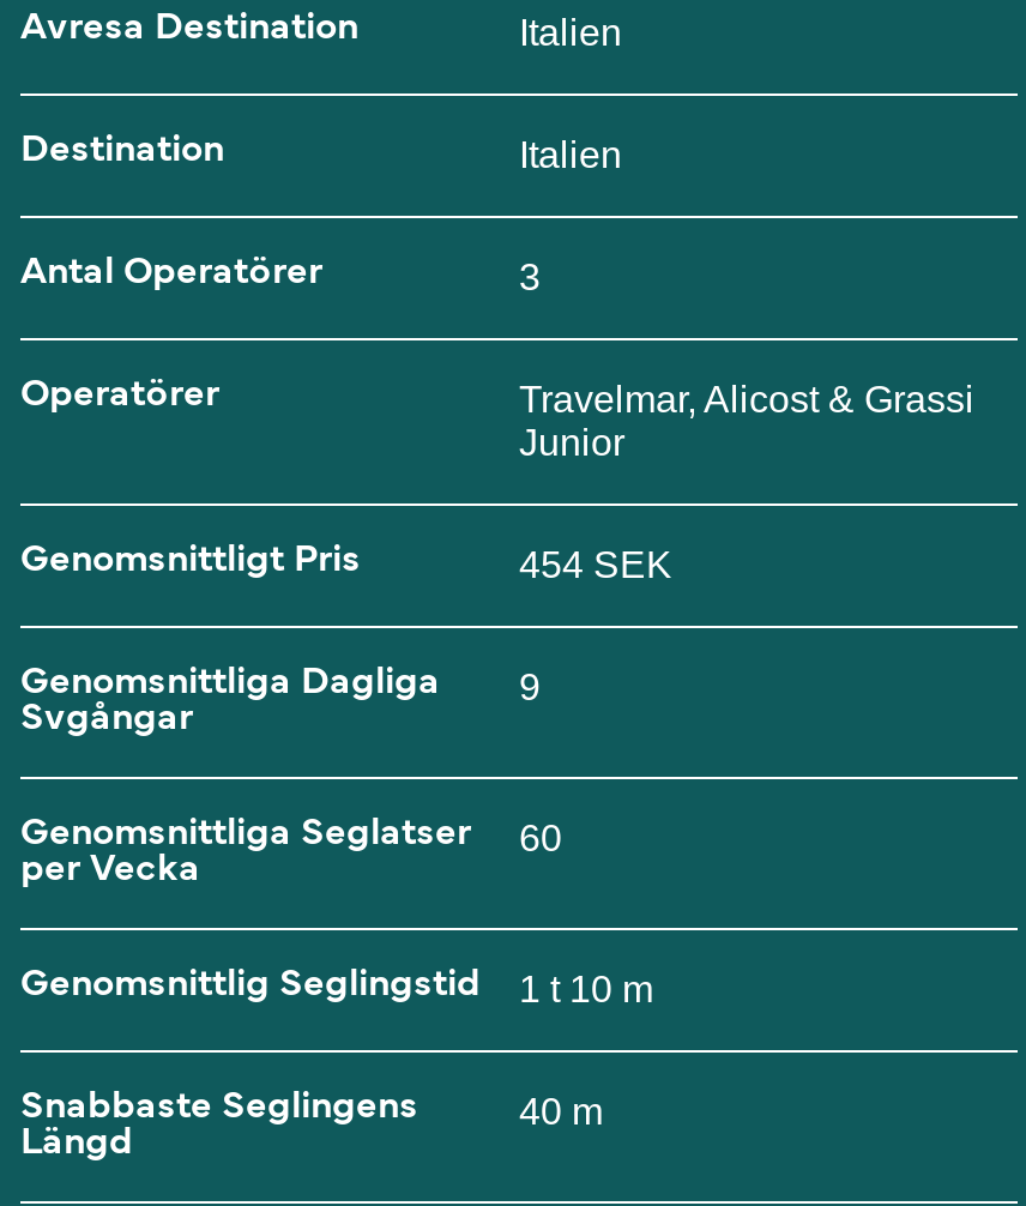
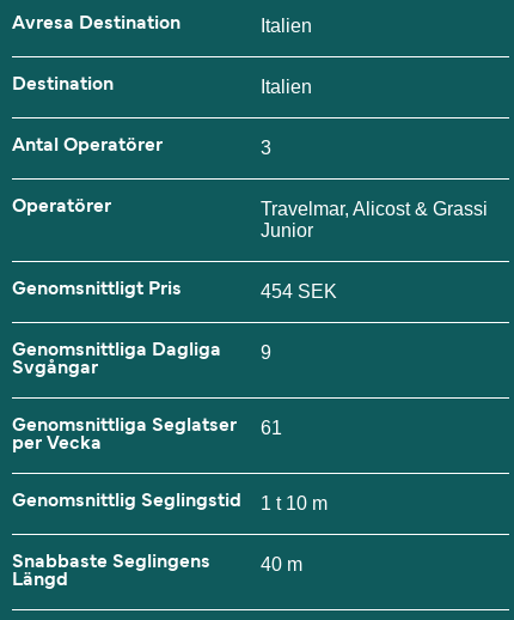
- Genomsnittliga Seglatser 60
+ Genomsnittliga Seglatser 61
